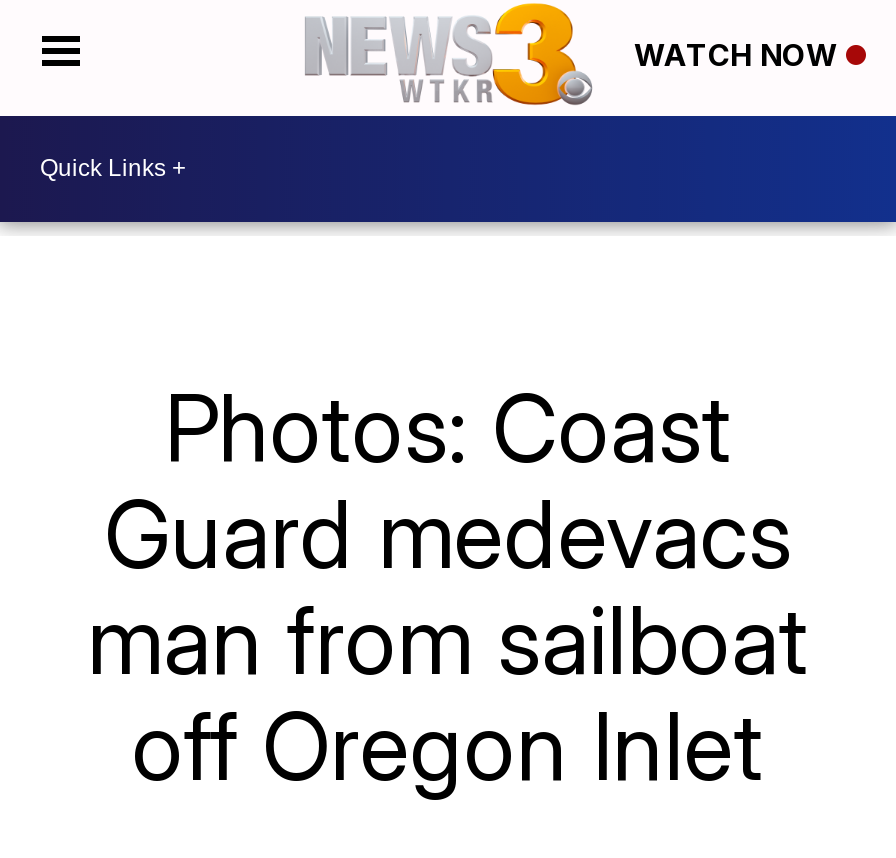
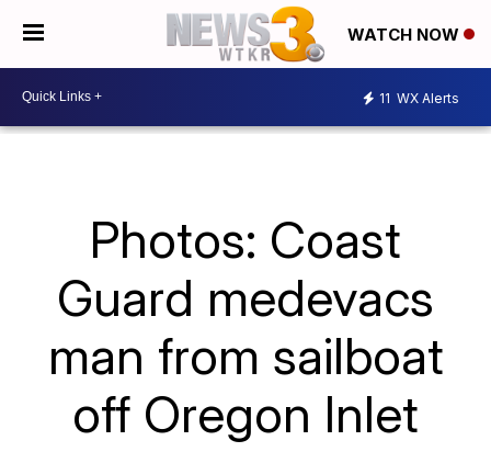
+ 11 WX Alerts
